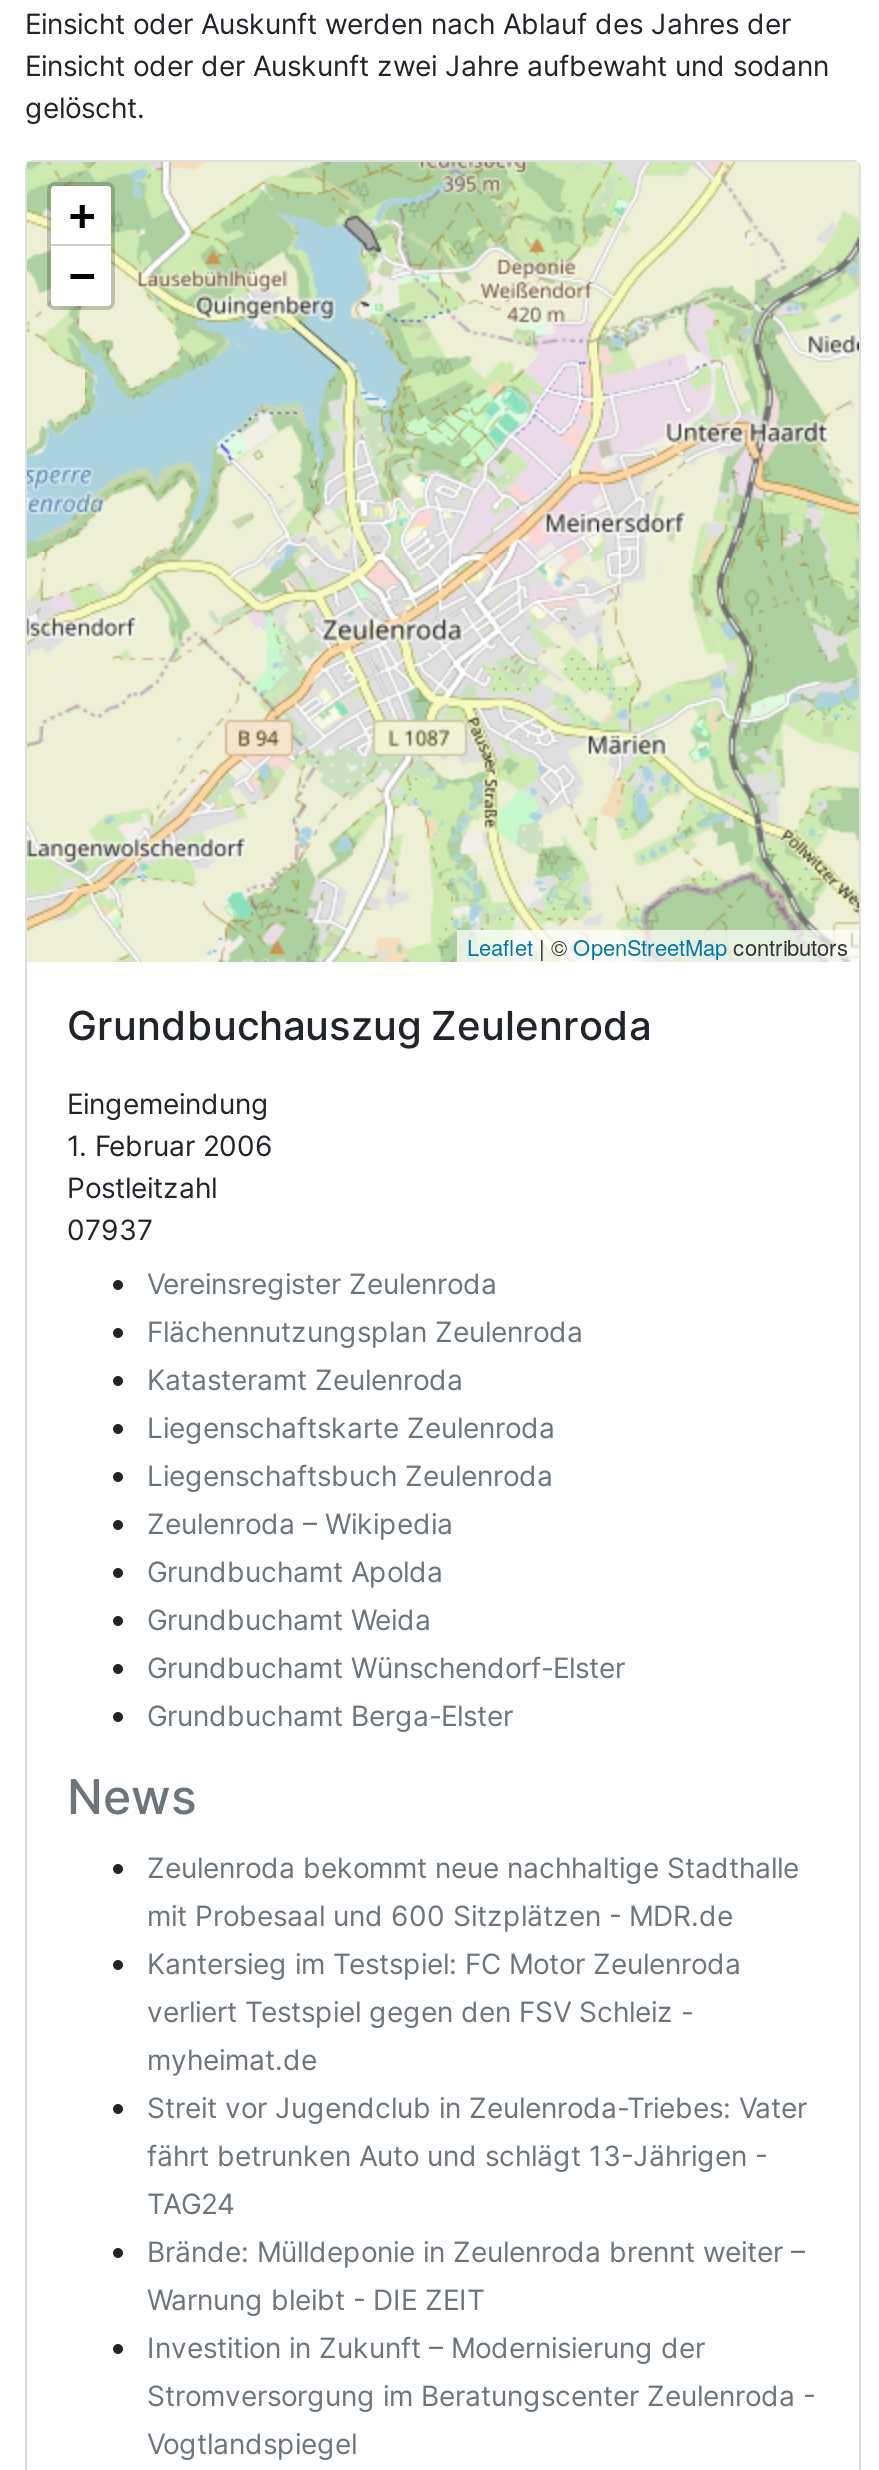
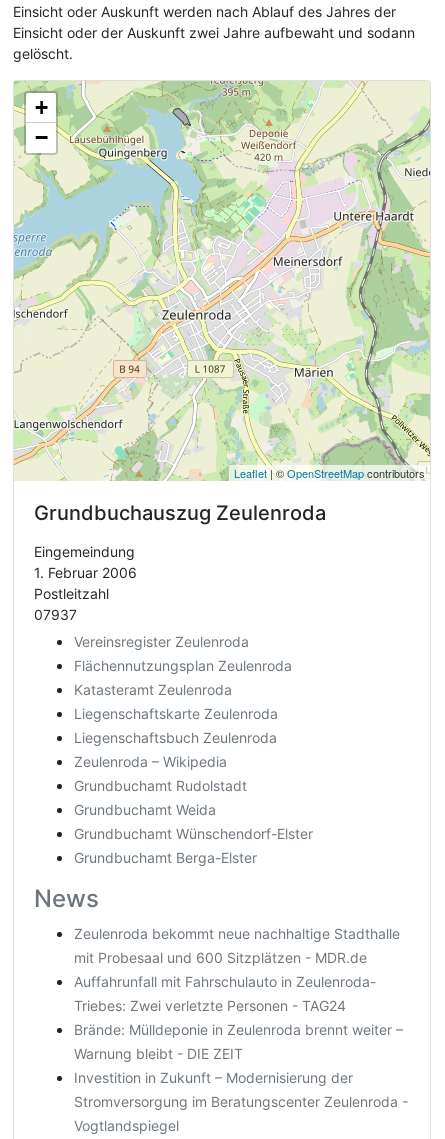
- Grundbuchamt Apolda
+ Grundbuchamt Rudolstadt

- Kantersieg im Testspiel: FC Motor Zeulenroda
- verliert Testspiel gegen den FSV Schleiz -
- myheimat.de
- Streit vor Jugendclub in Zeulenroda-Triebes: Vater
- fährt betrunken Auto und schlägt 13-Jährigen -
- TAG24
+ Auffahrunfall mit Fahrschulauto in Zeulenroda-
+ Triebes: Zwei verletzte Personen - TAG24
